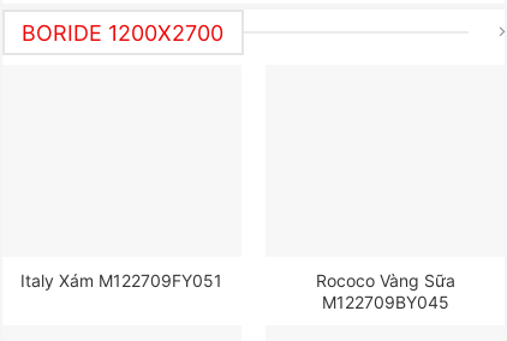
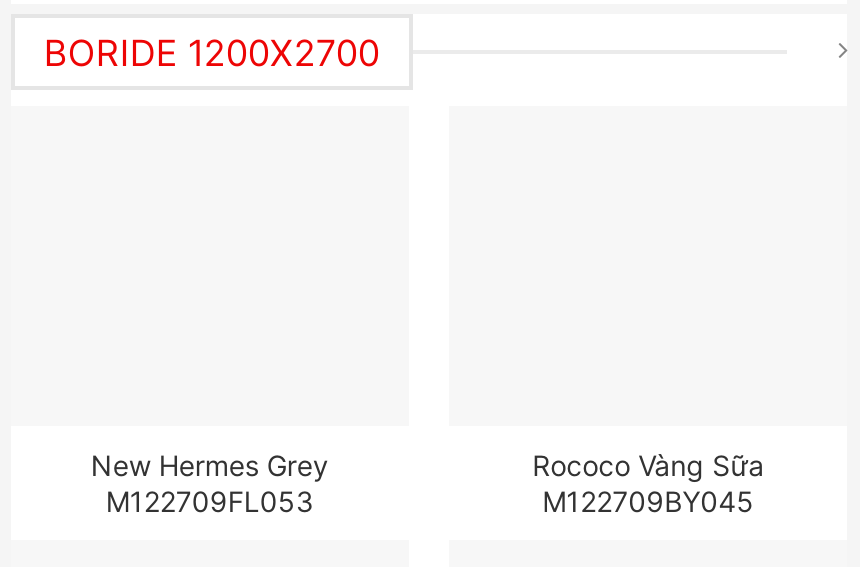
- Italy Xám M122709FY051
+ New Hermes Grey
+ M122709FL053
